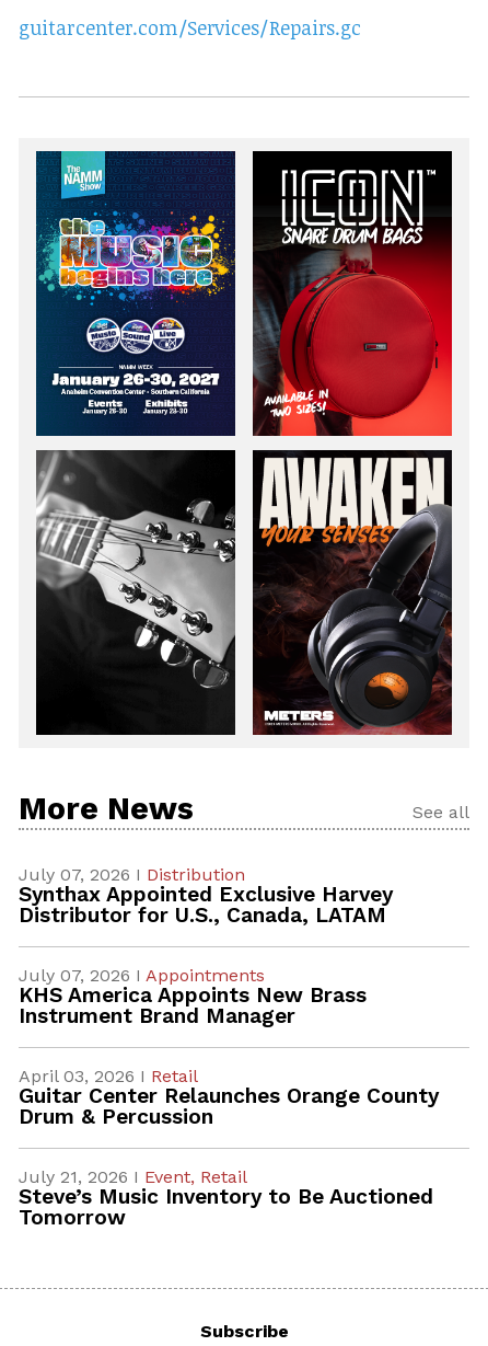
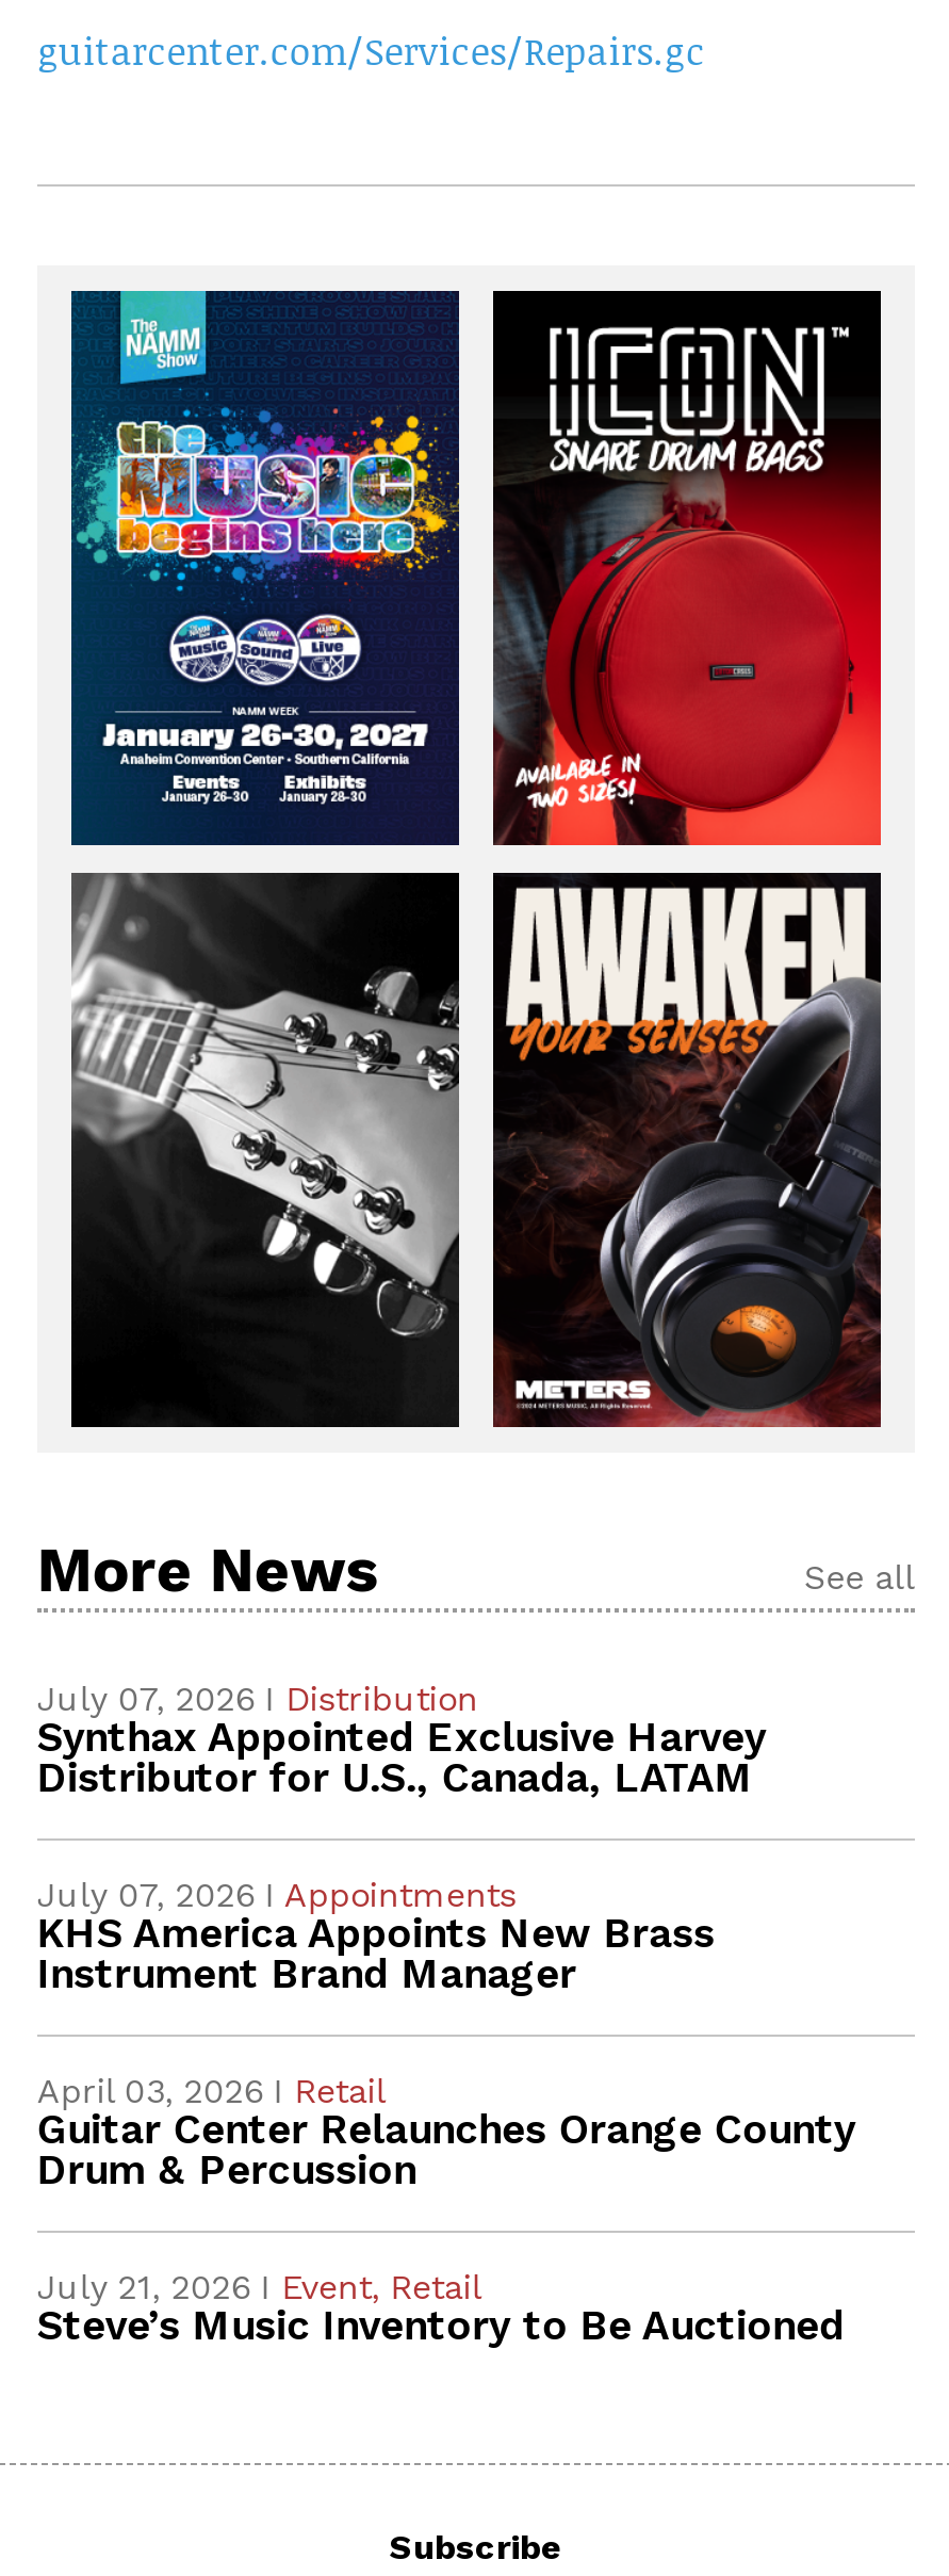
- Tomorrow
